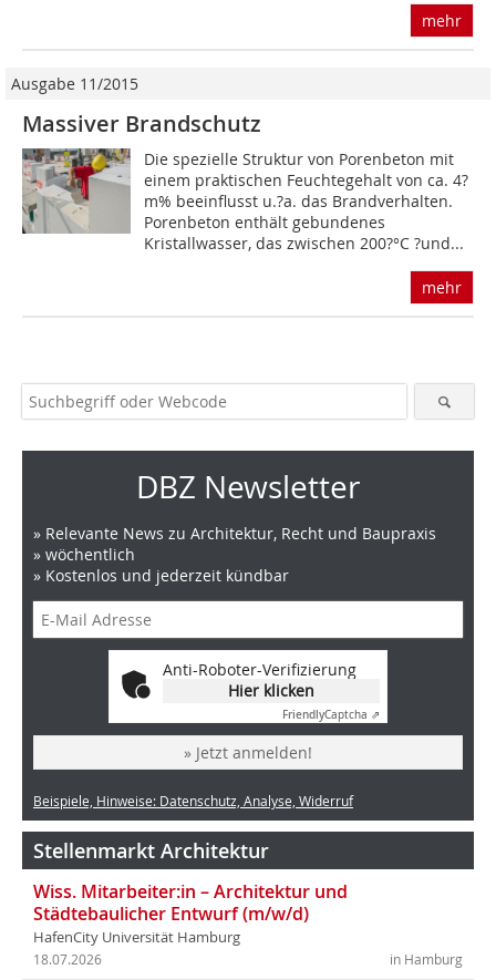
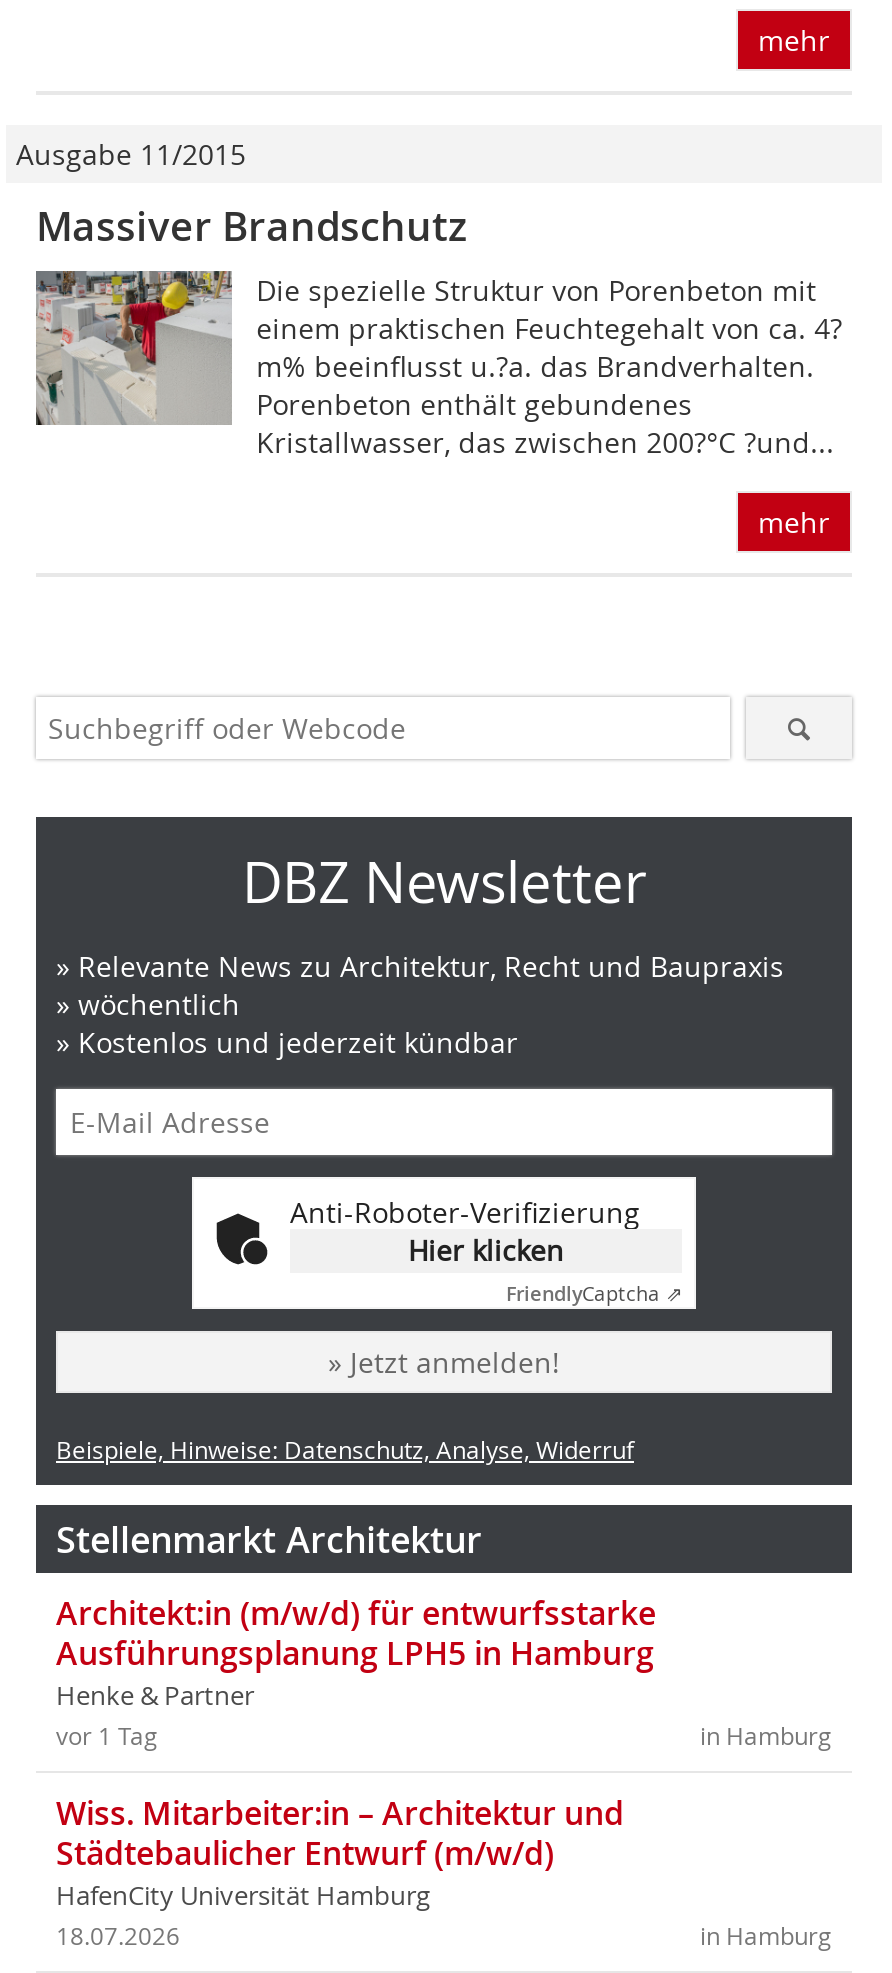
+ Architekt:in (m/w/d) für entwurfsstarke
+ Ausführungsplanung LPH5 in Hamburg
+ Henke & Partner
+ in Hamburg
+ vor 1 Tag
